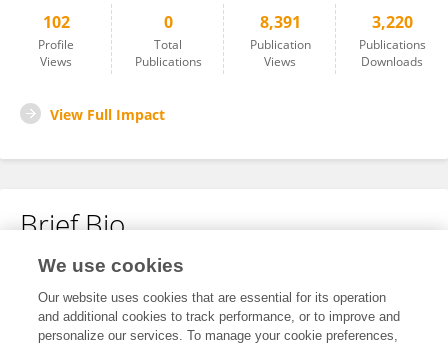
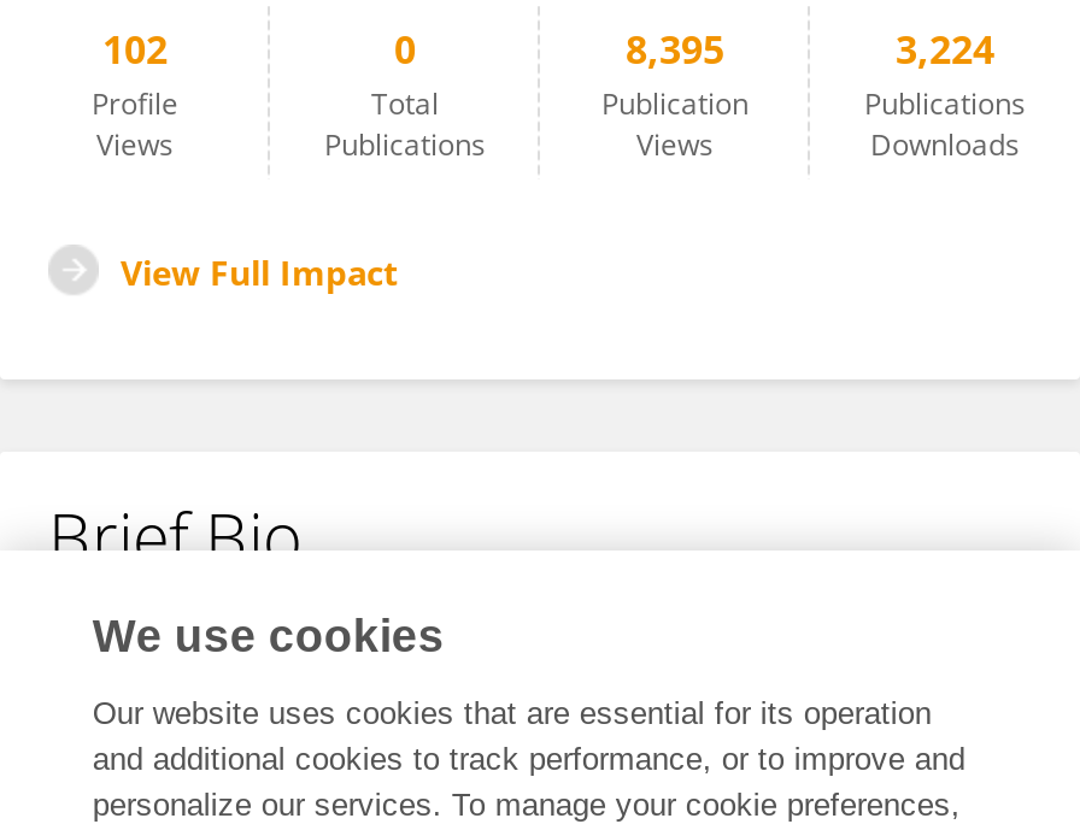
- 8,391
+ 8,395

- 3,220
+ 3,224
